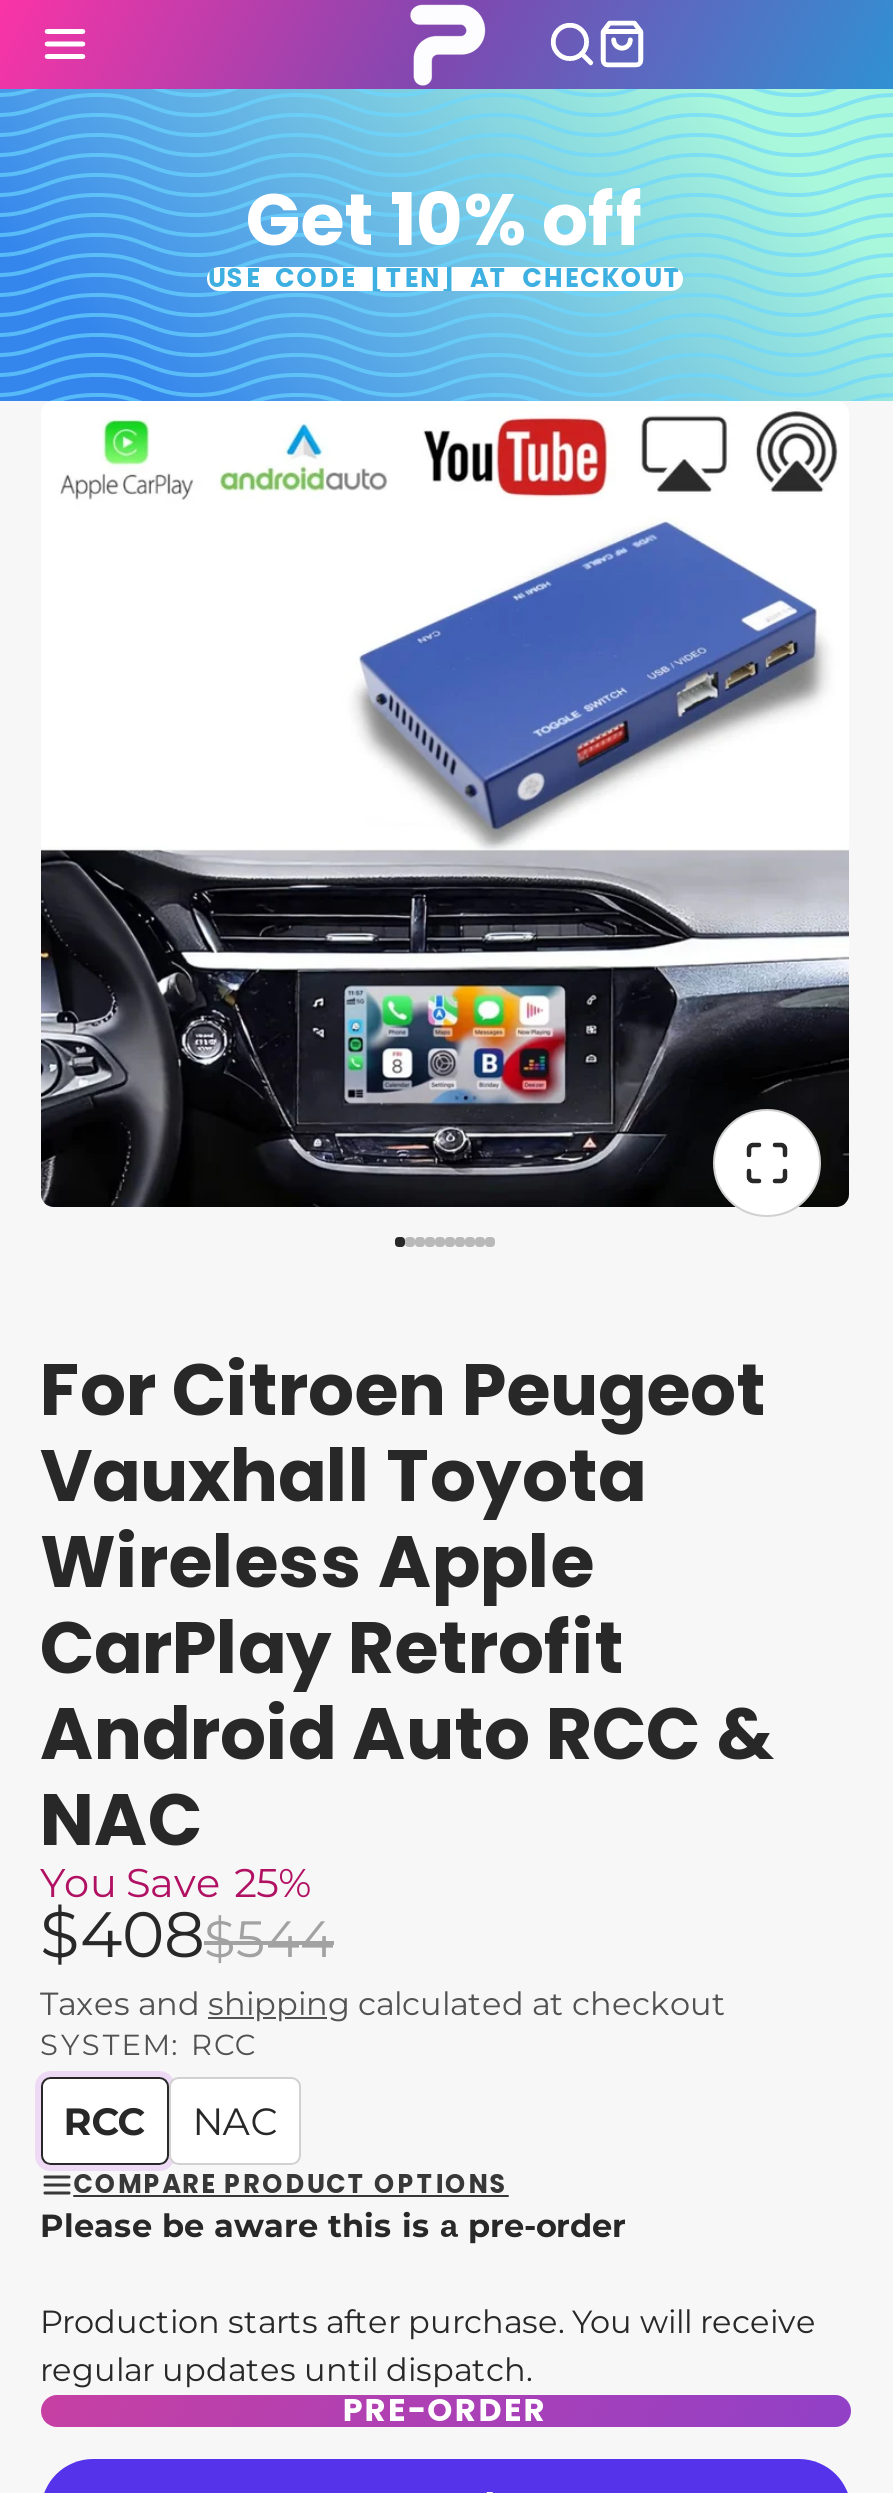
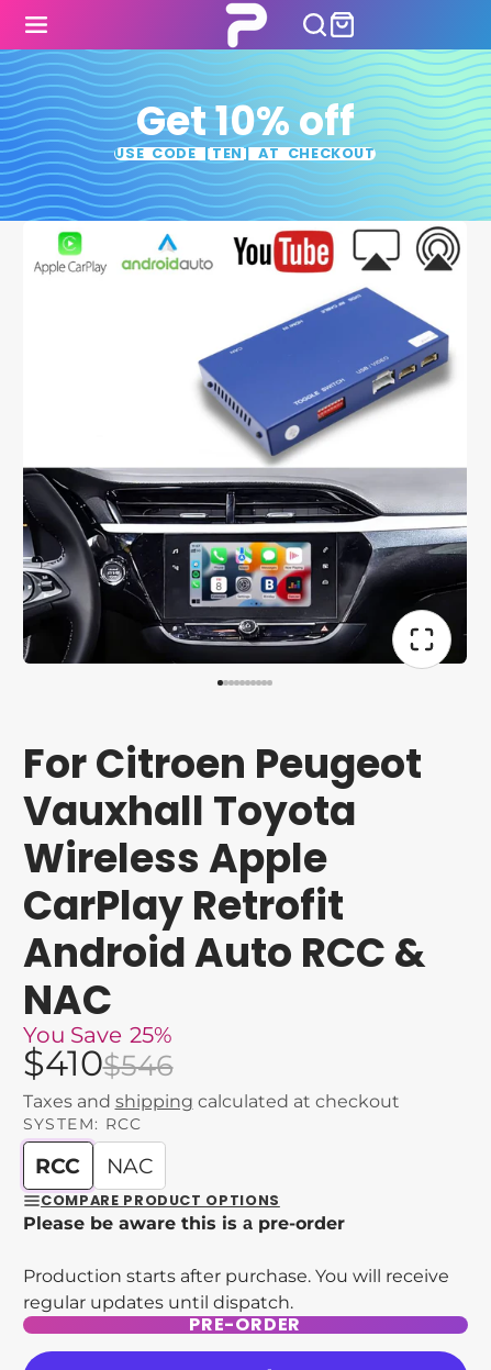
- $408$544
+ $410$546
